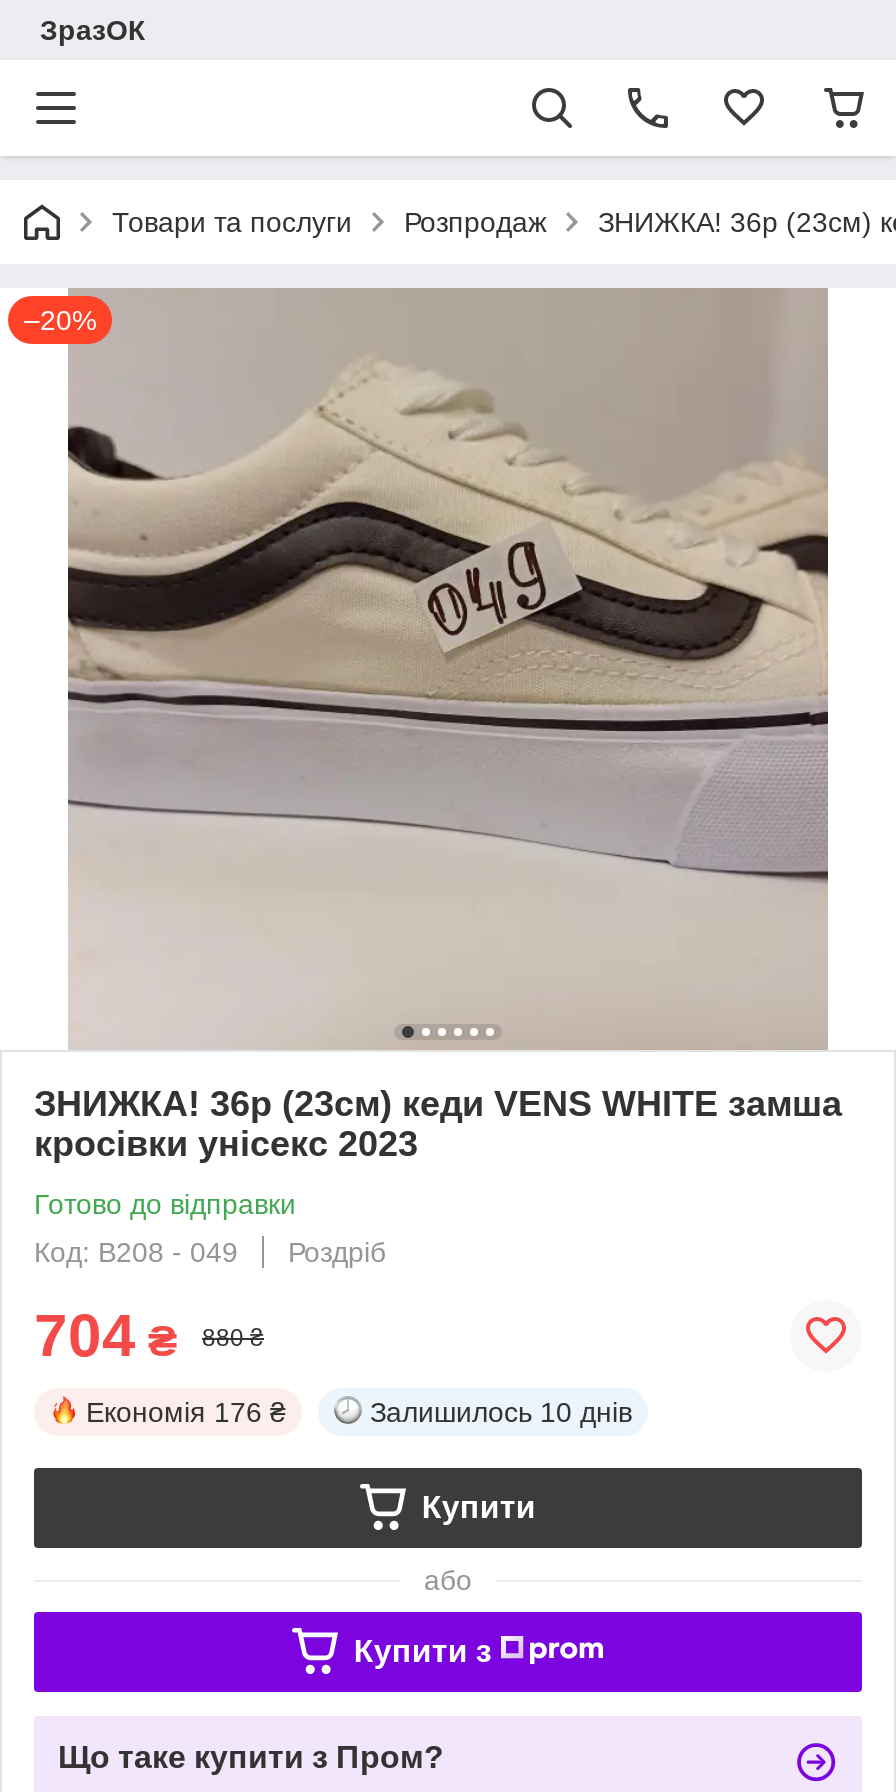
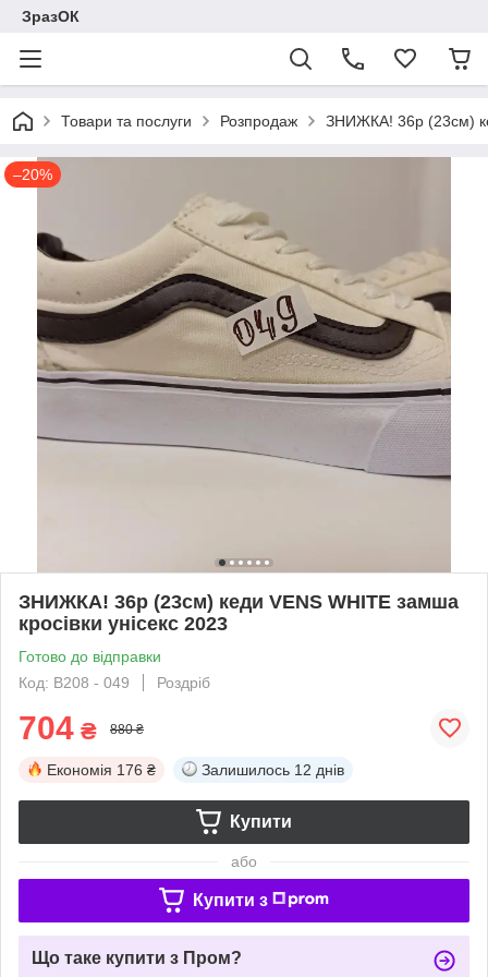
- Залишилось 10 днів
+ Залишилось 12 днів
